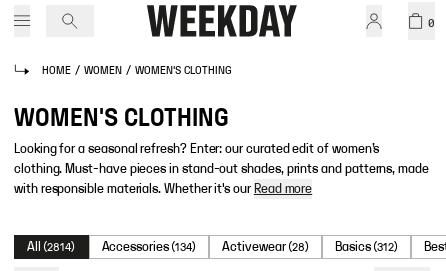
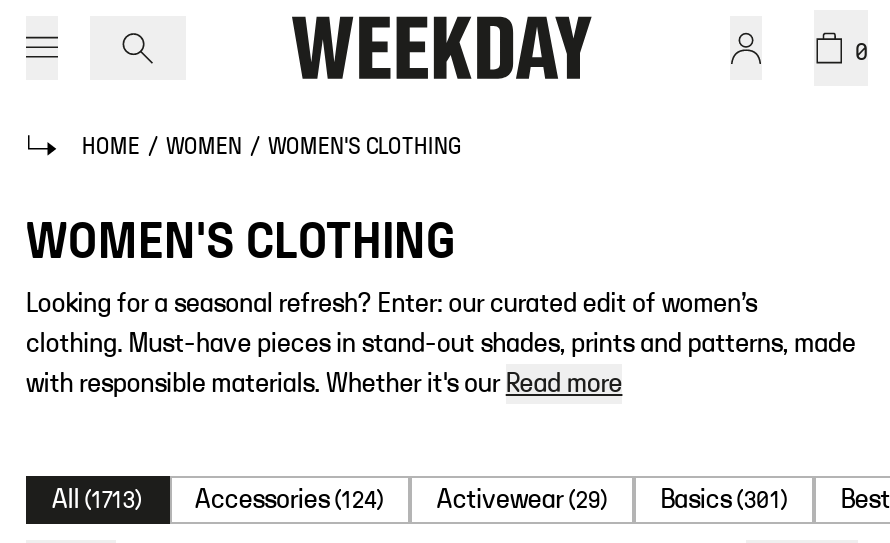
- All (2814)
+ All (1713)

- Accessories (134)
+ Accessories (124)

- Activewear (28)
+ Activewear (29)

- Basics (312)
+ Basics (301)
